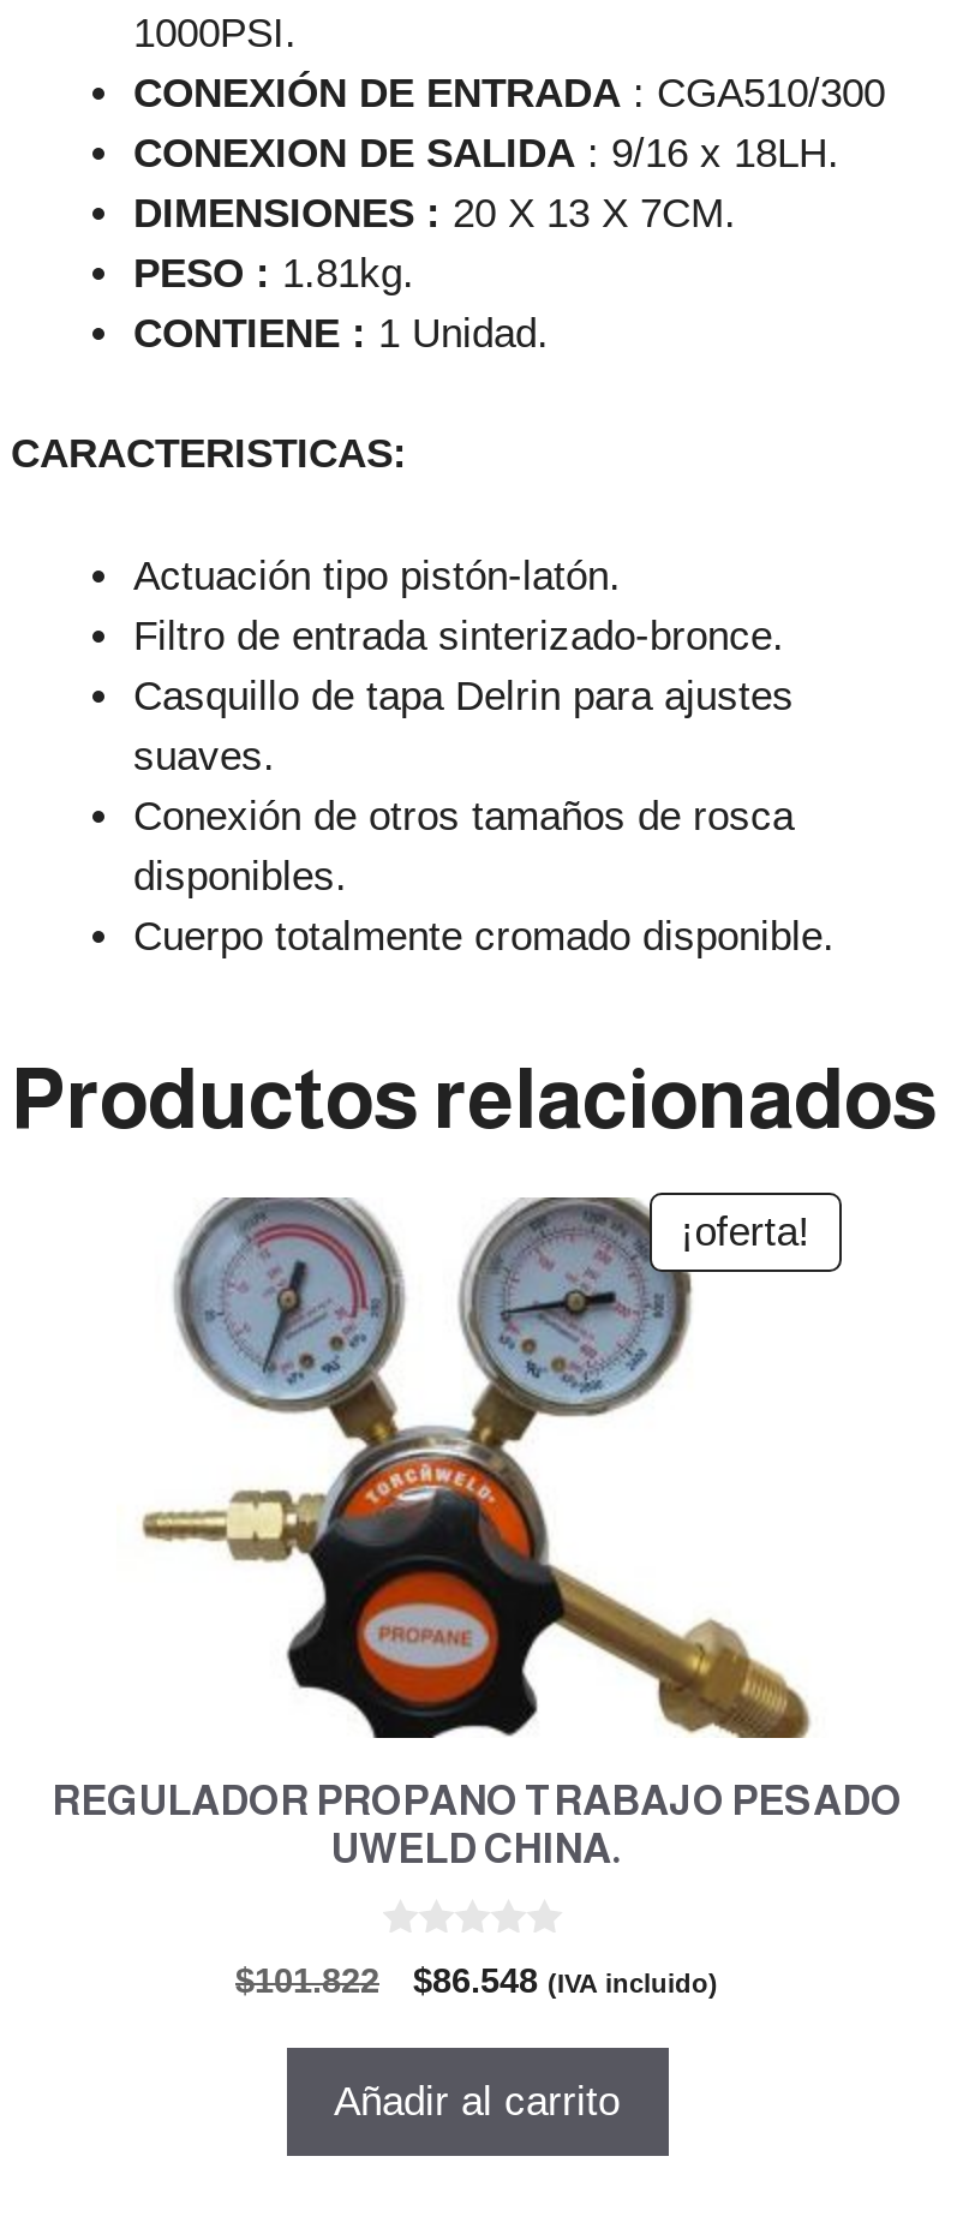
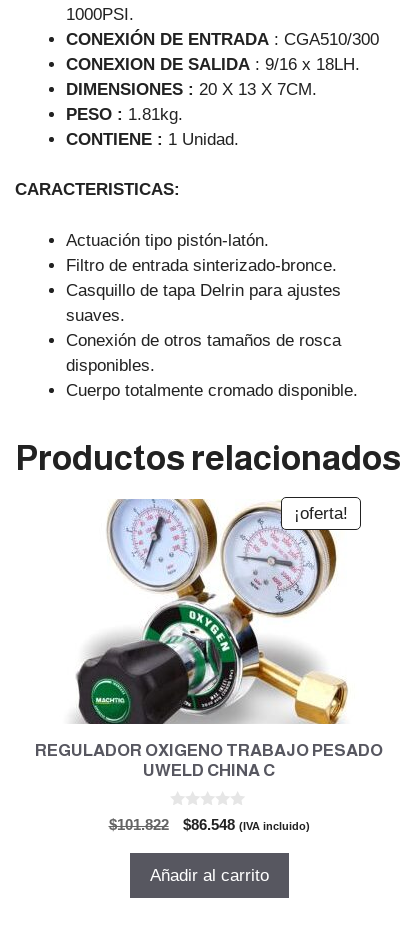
- [image]
- REGULADOR PROPANO TRABAJO PESADO
- UWELD CHINA.
+ [image]
+ REGULADOR OXIGENO TRABAJO PESADO
+ UWELD CHINA C
